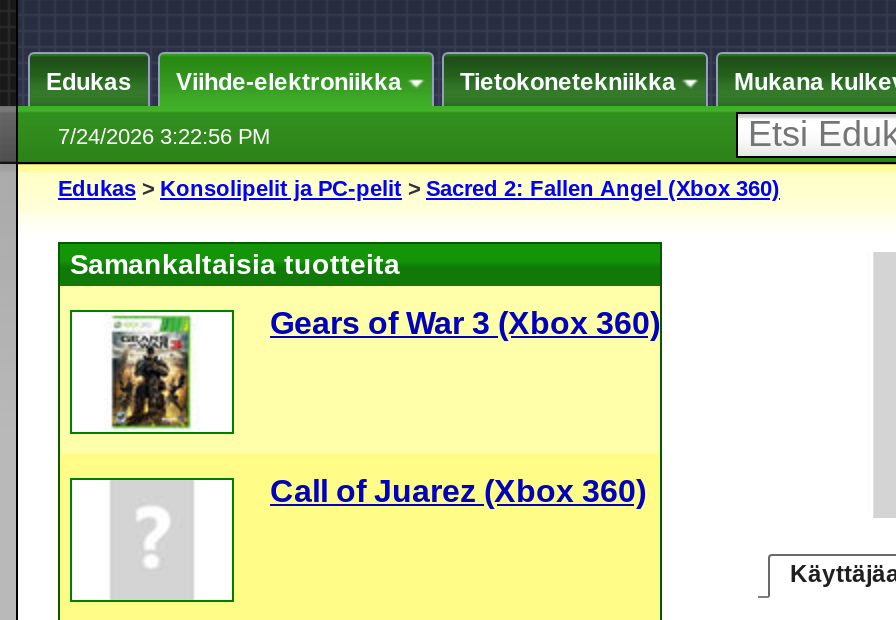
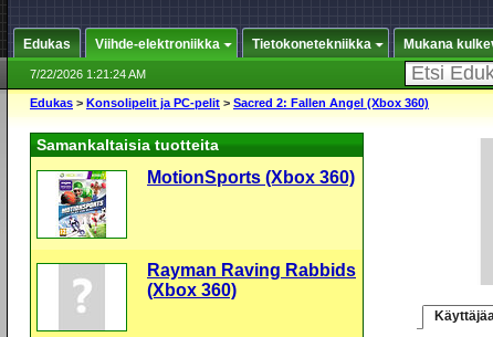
- 7/24/2026 3:22:56 PM
+ 7/22/2026 1:21:24 AM

- [image]
- Gears of War 3 (Xbox 360)
+ [image]
+ MotionSports (Xbox 360)

- Call of Juarez (Xbox 360)
+ Rayman Raving Rabbids
+ (Xbox 360)
